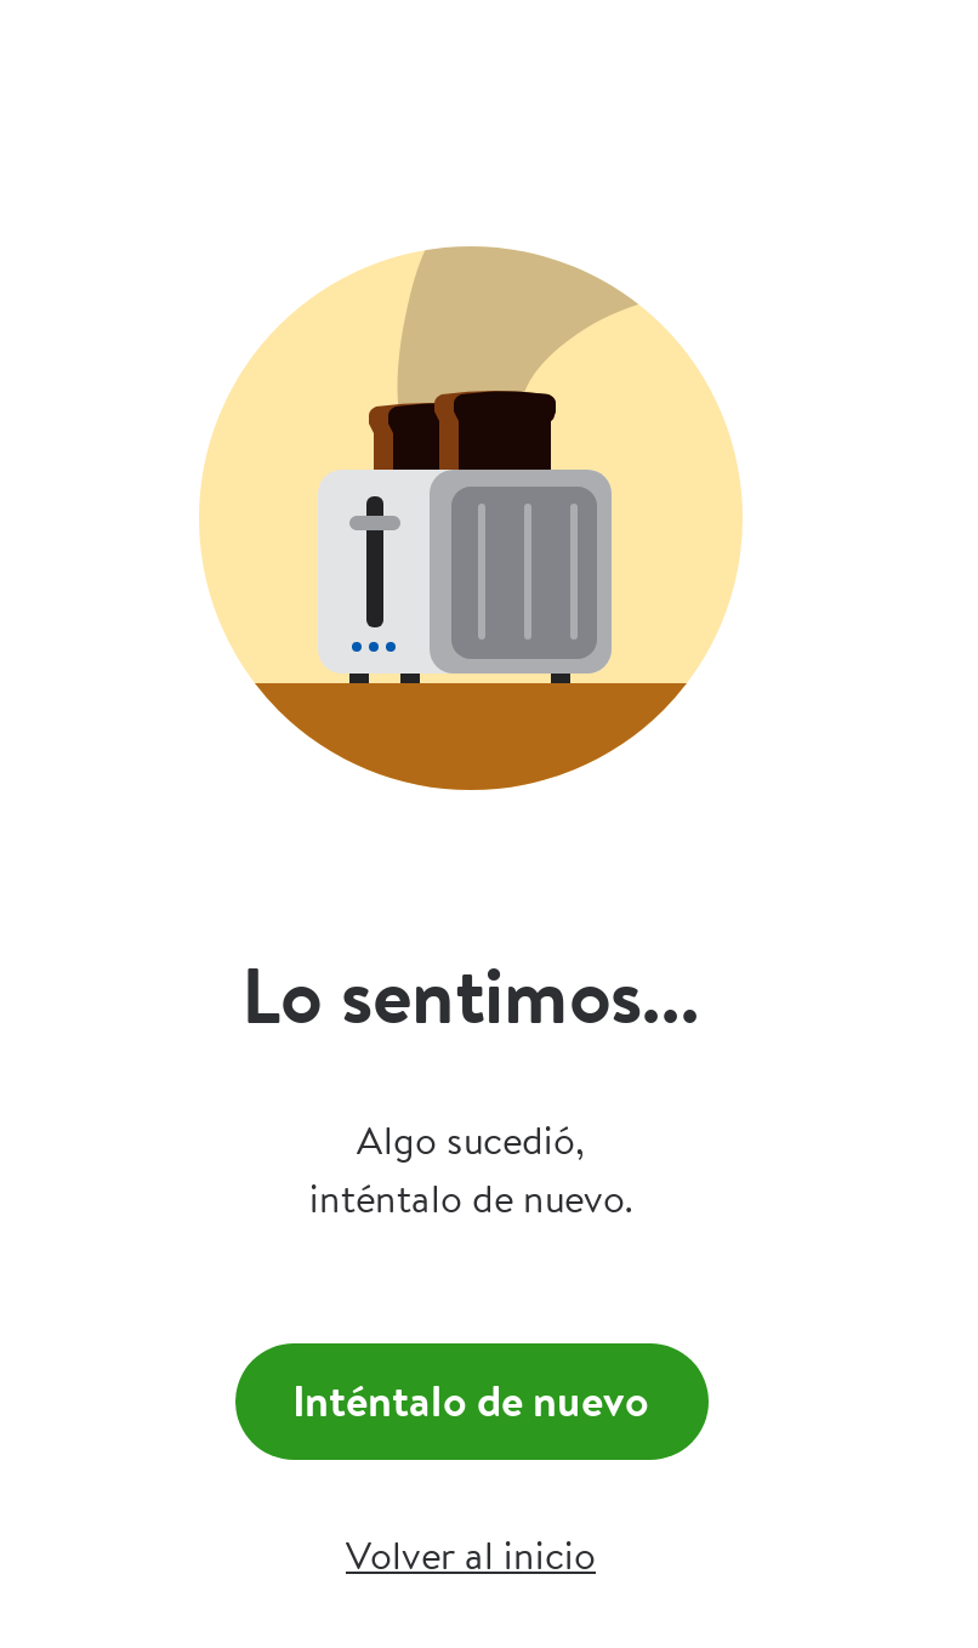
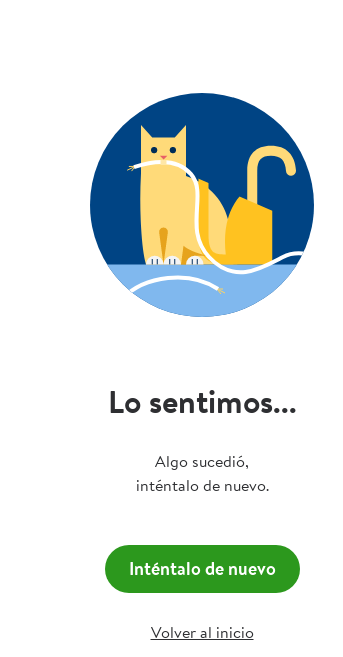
- [image]
+ [image]
